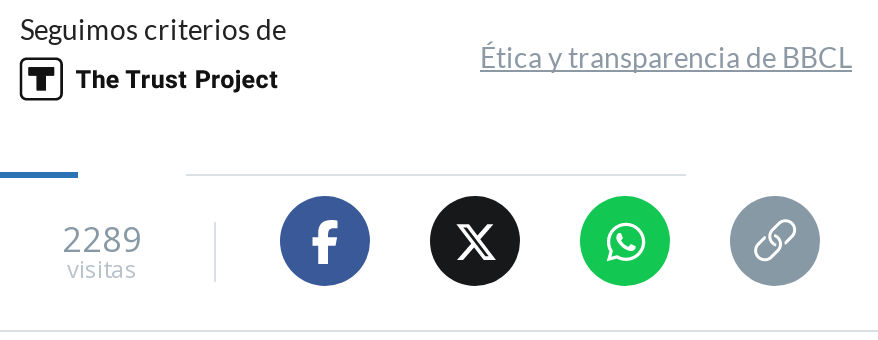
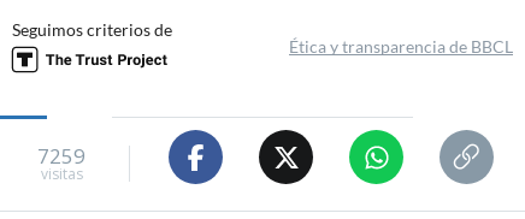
- 2289
+ 7259
